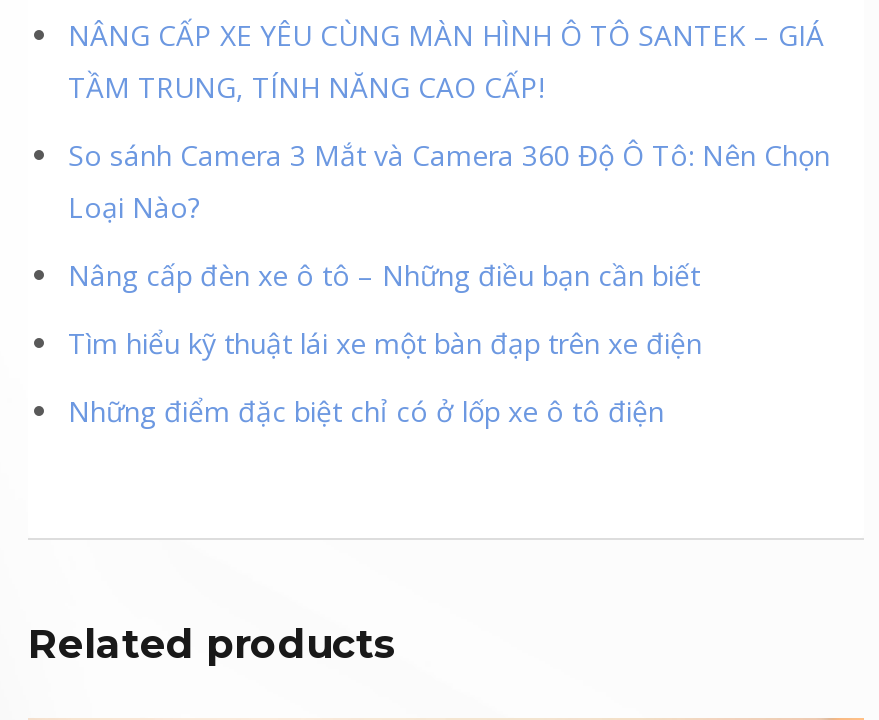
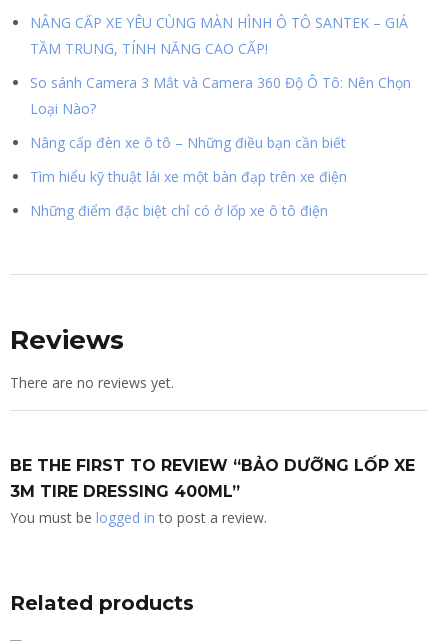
+ Reviews
+ There are no reviews yet.

+ BE THE FIRST TO REVIEW “BẢO DƯỠNG LỐP XE
+ 3M TIRE DRESSING 400ML”
+ You must be logged in to post a review.
